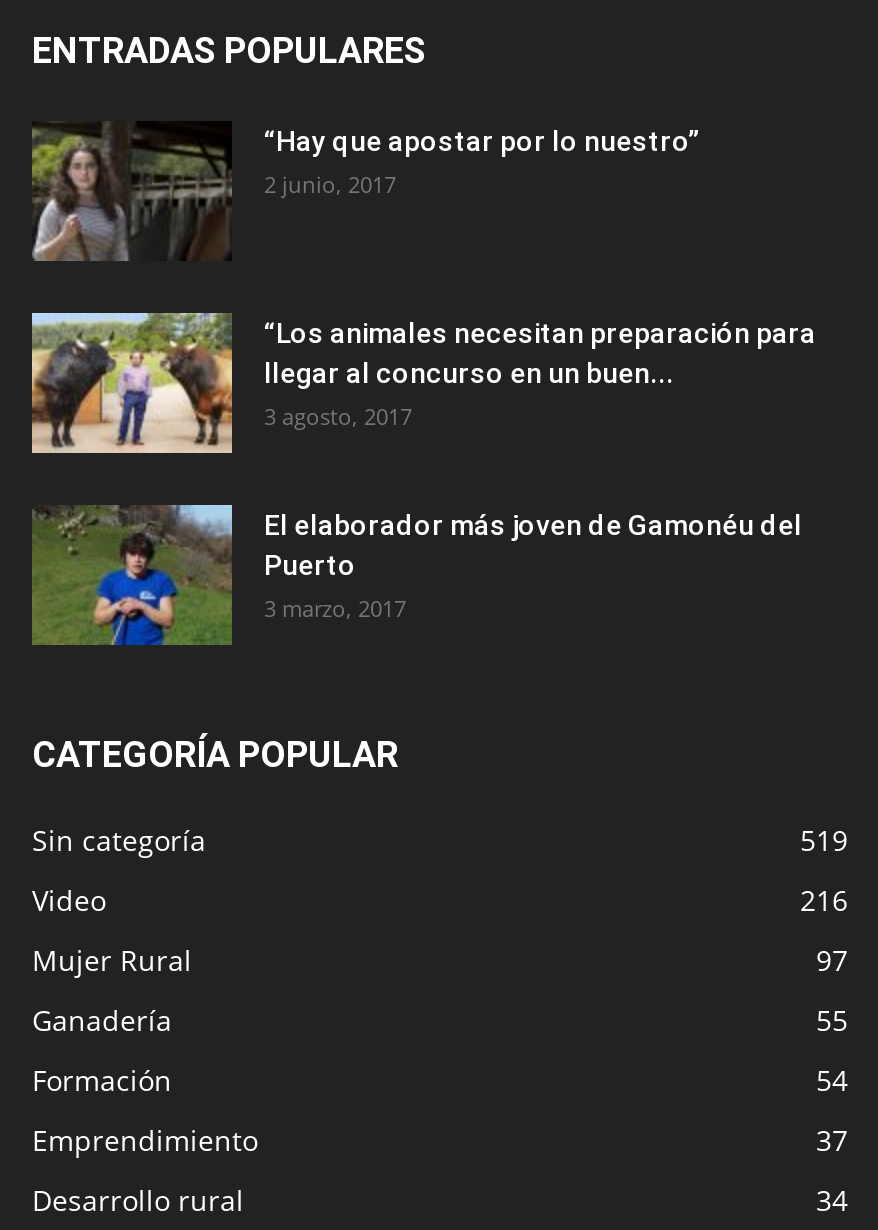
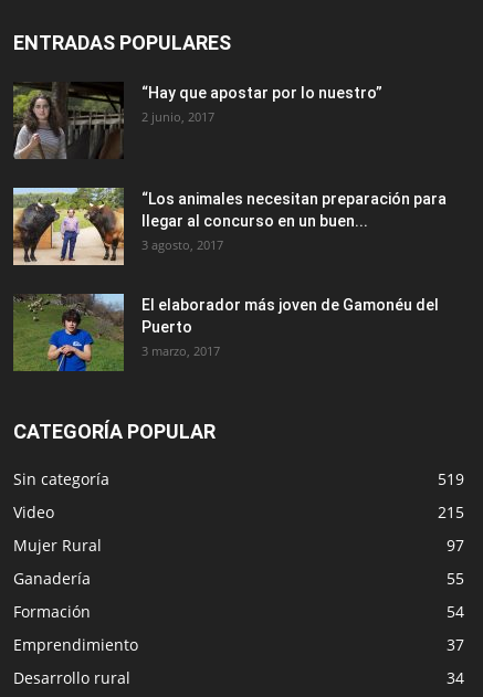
- 216
+ 215
